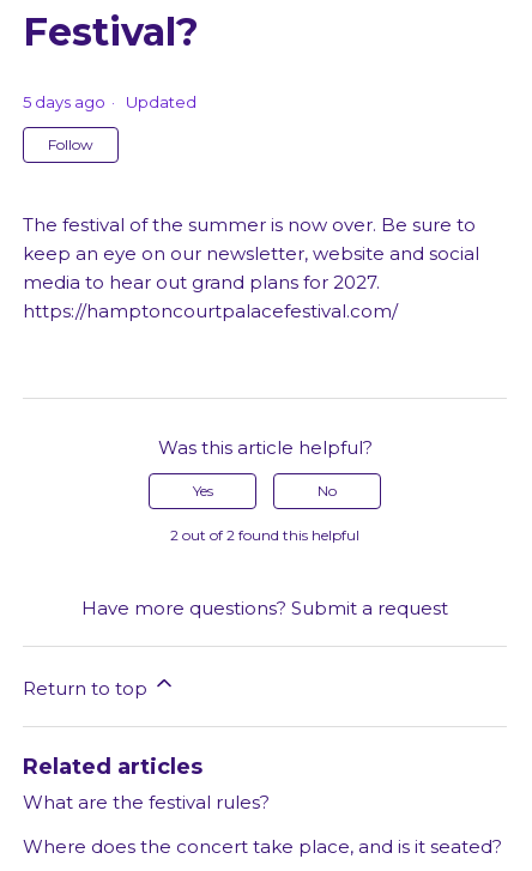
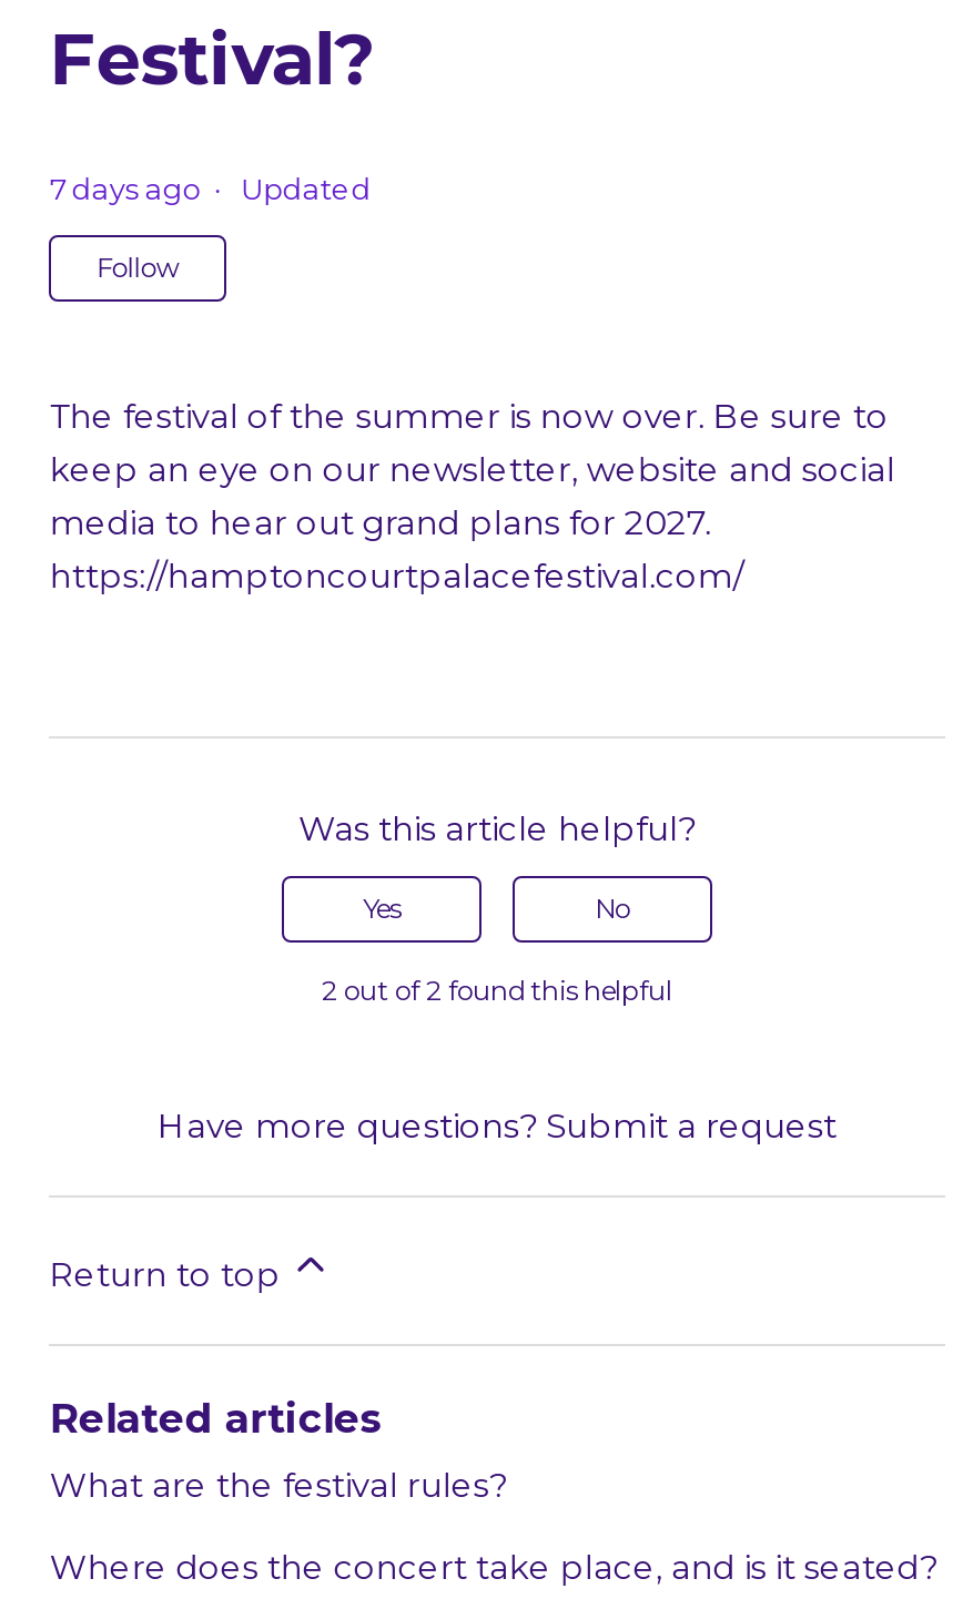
- 5 days ago Updated
+ 7 days ago Updated
